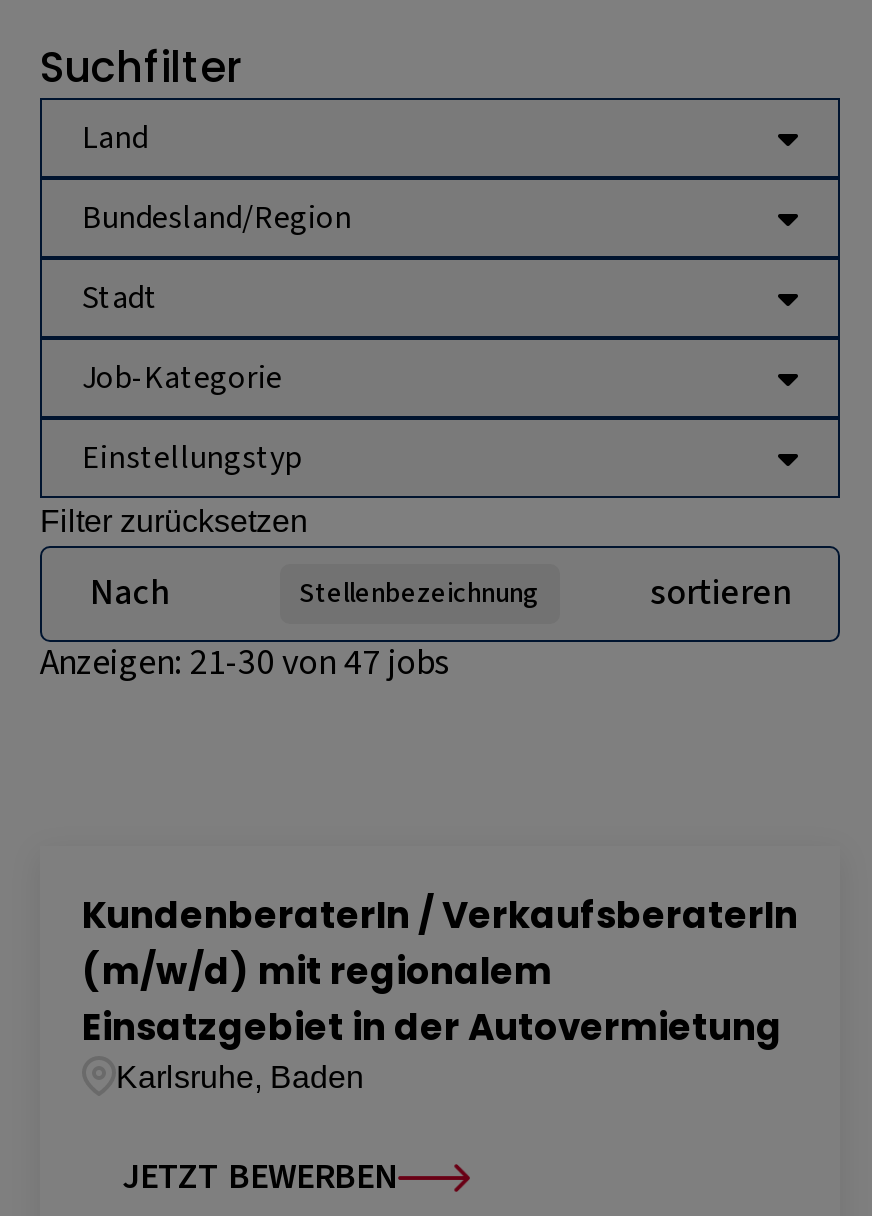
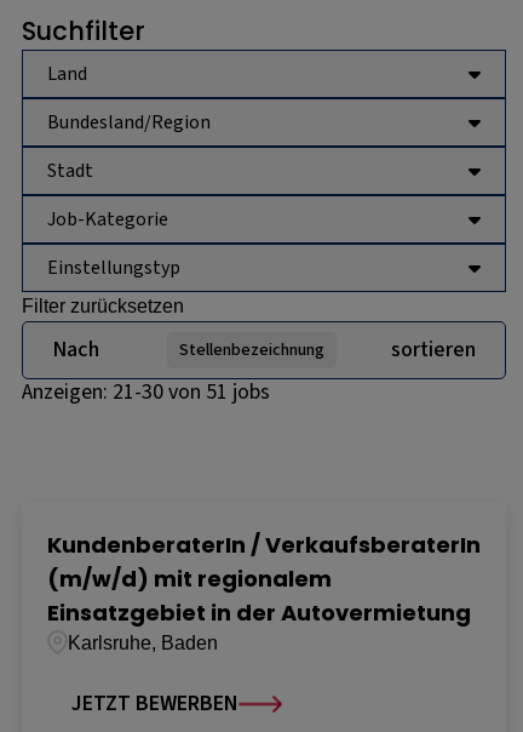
- Anzeigen: 21-30 von 47 jobs
+ Anzeigen: 21-30 von 51 jobs
